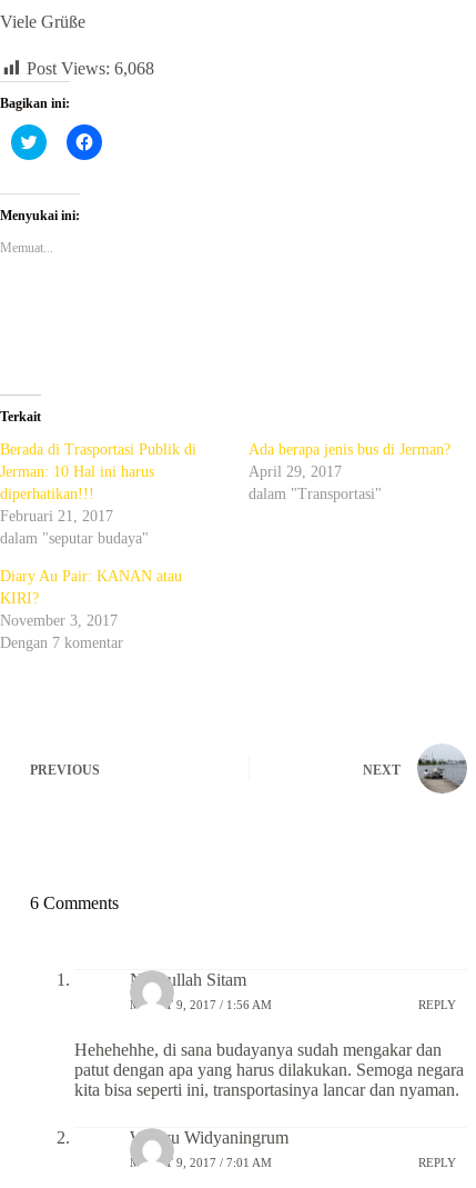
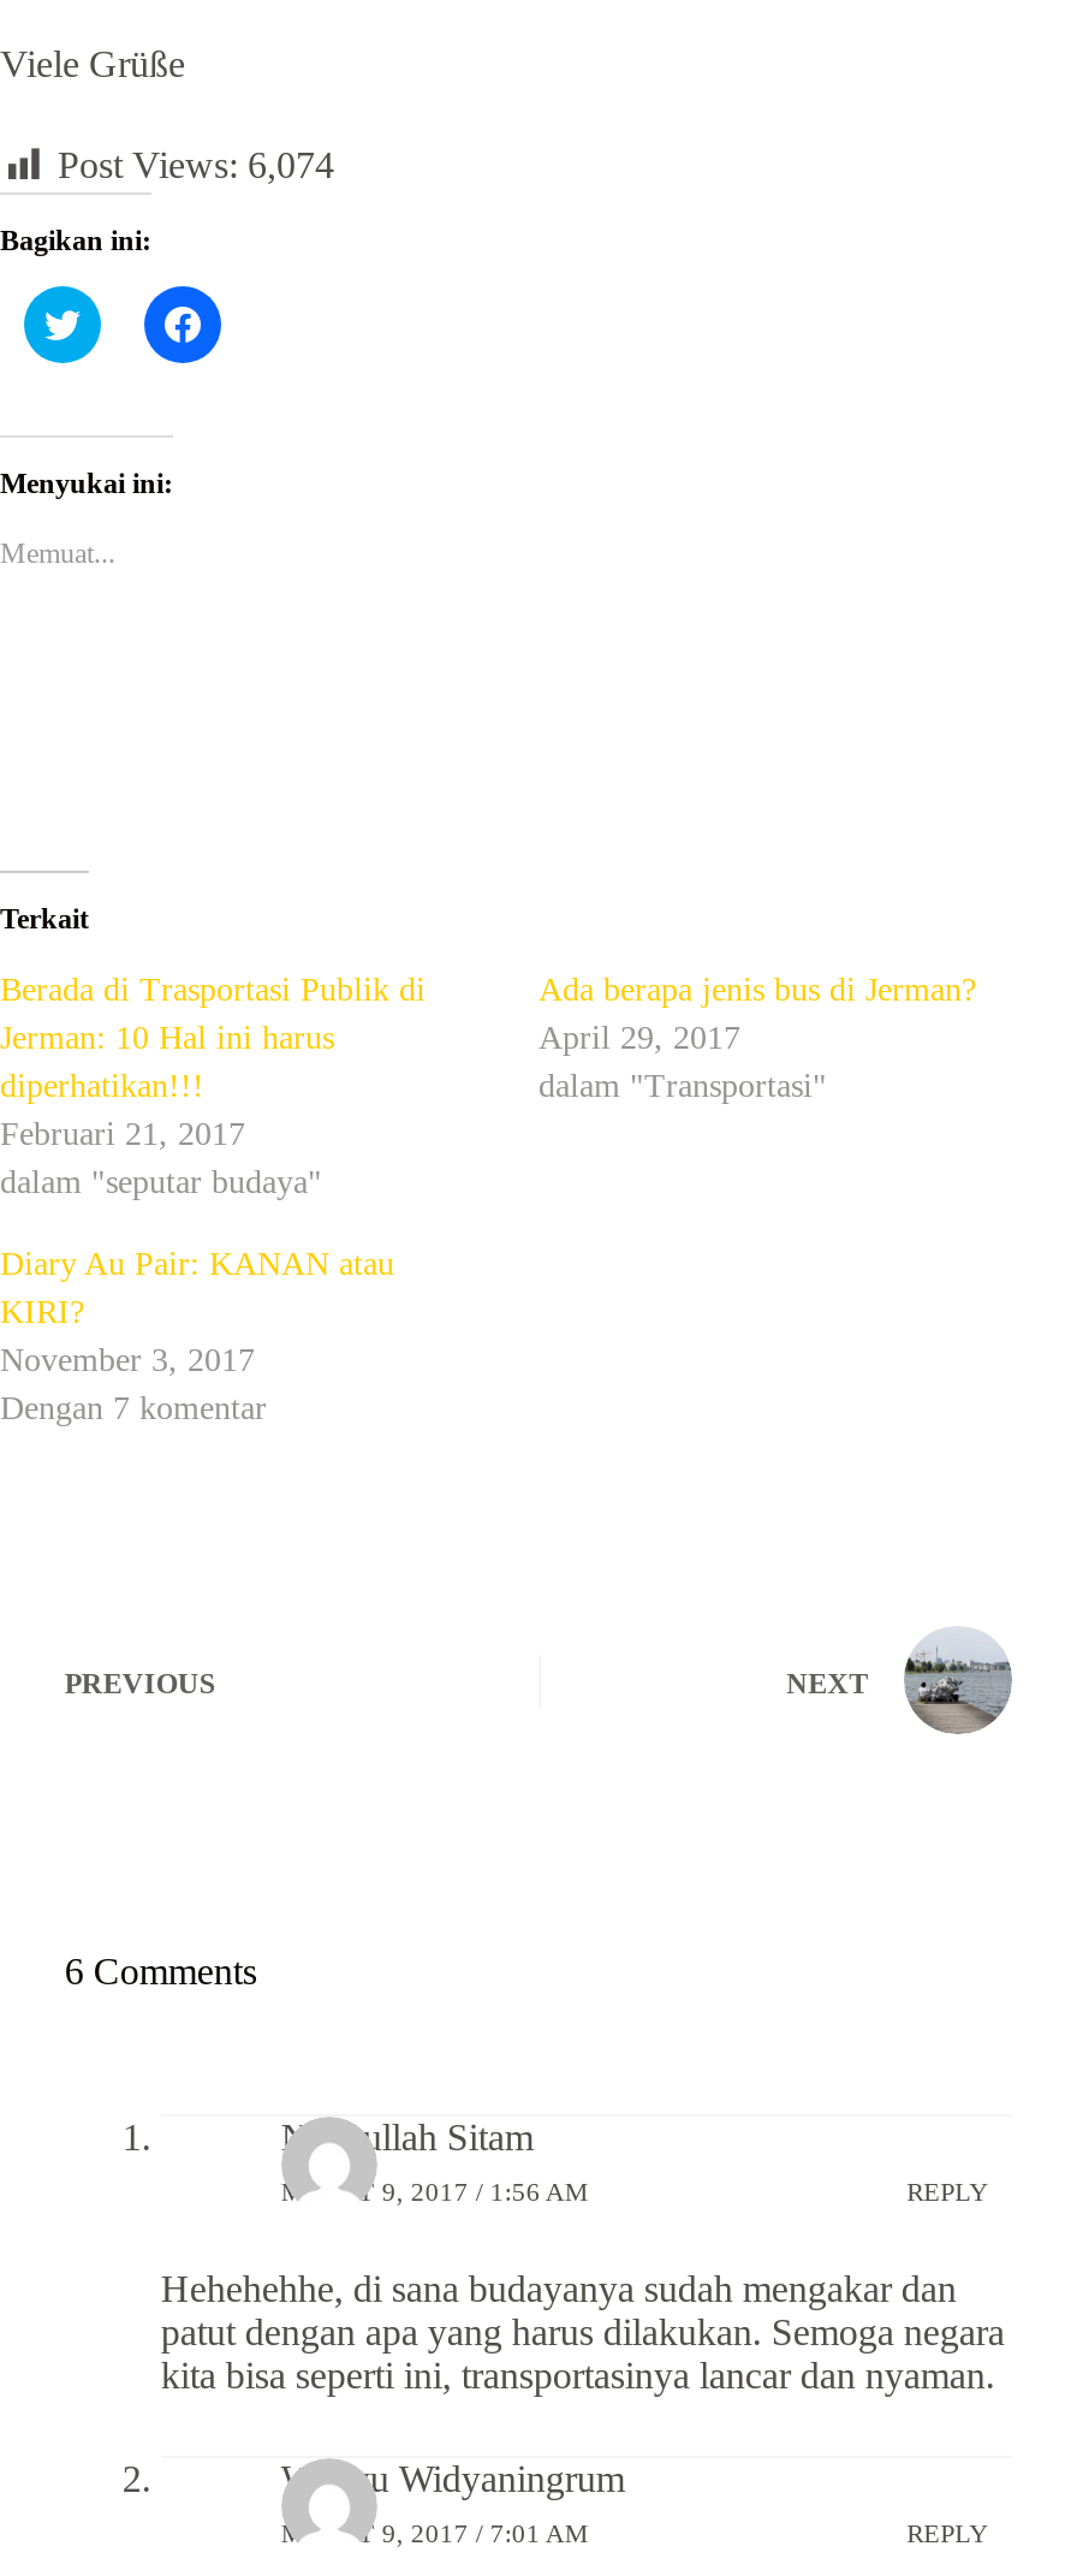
- Post Views: 6,068
+ Post Views: 6,074
